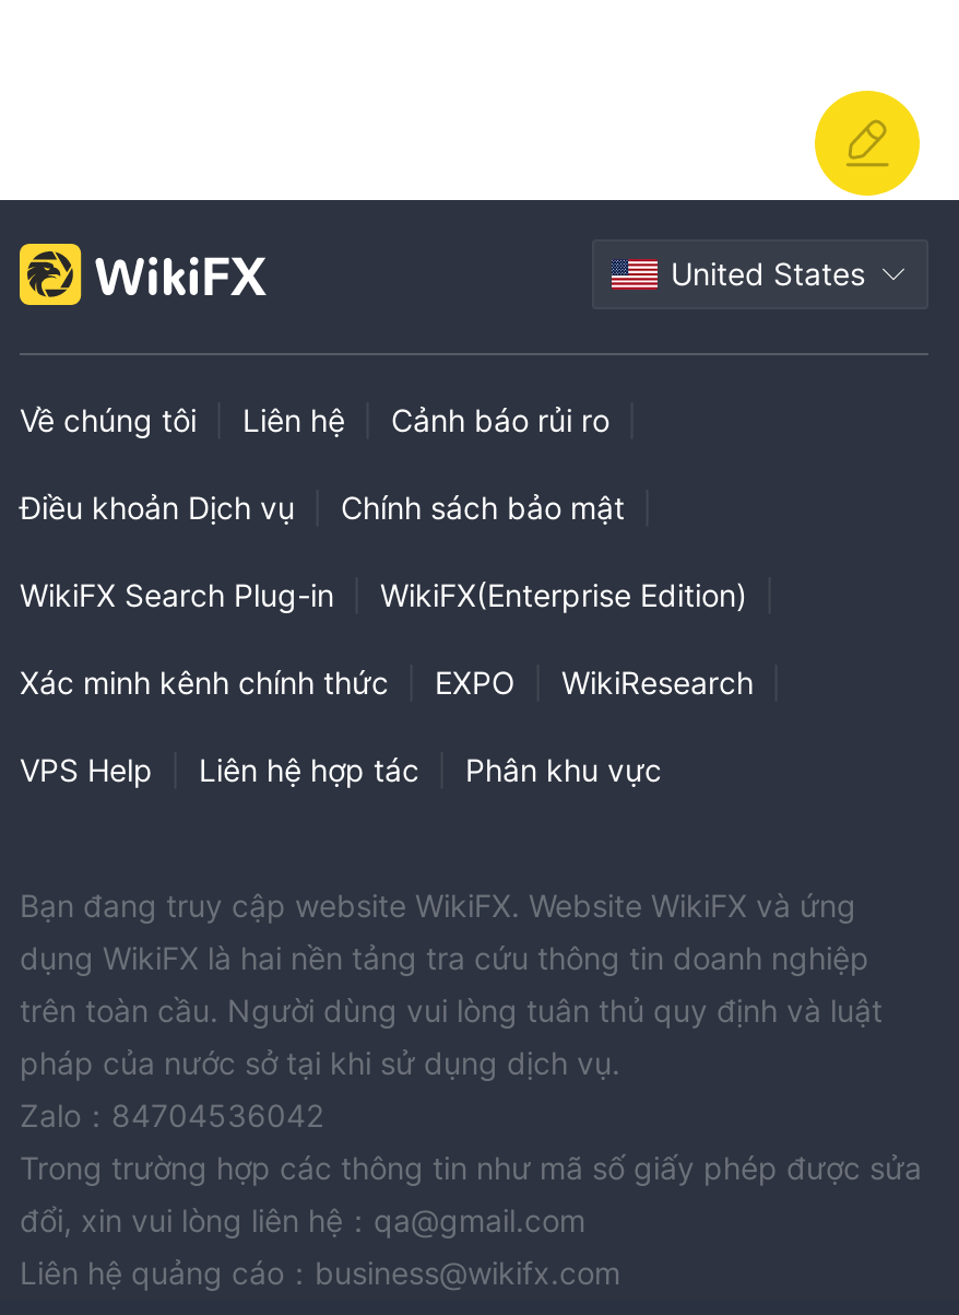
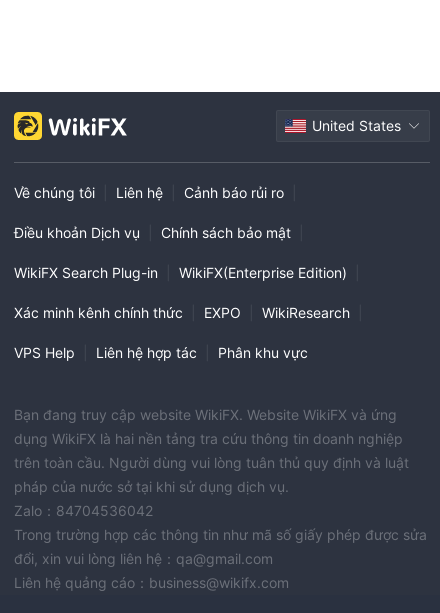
- [image]
